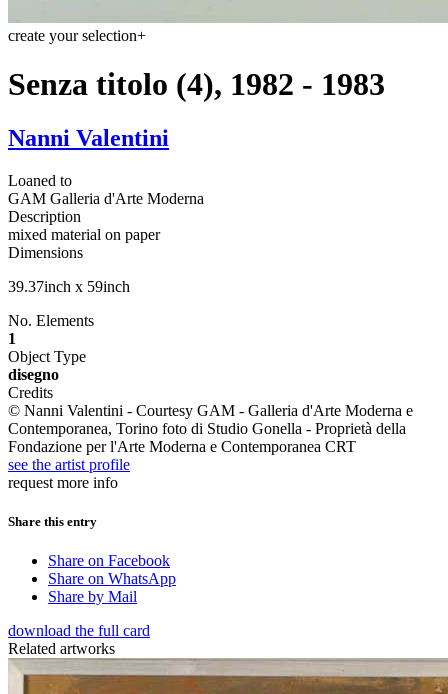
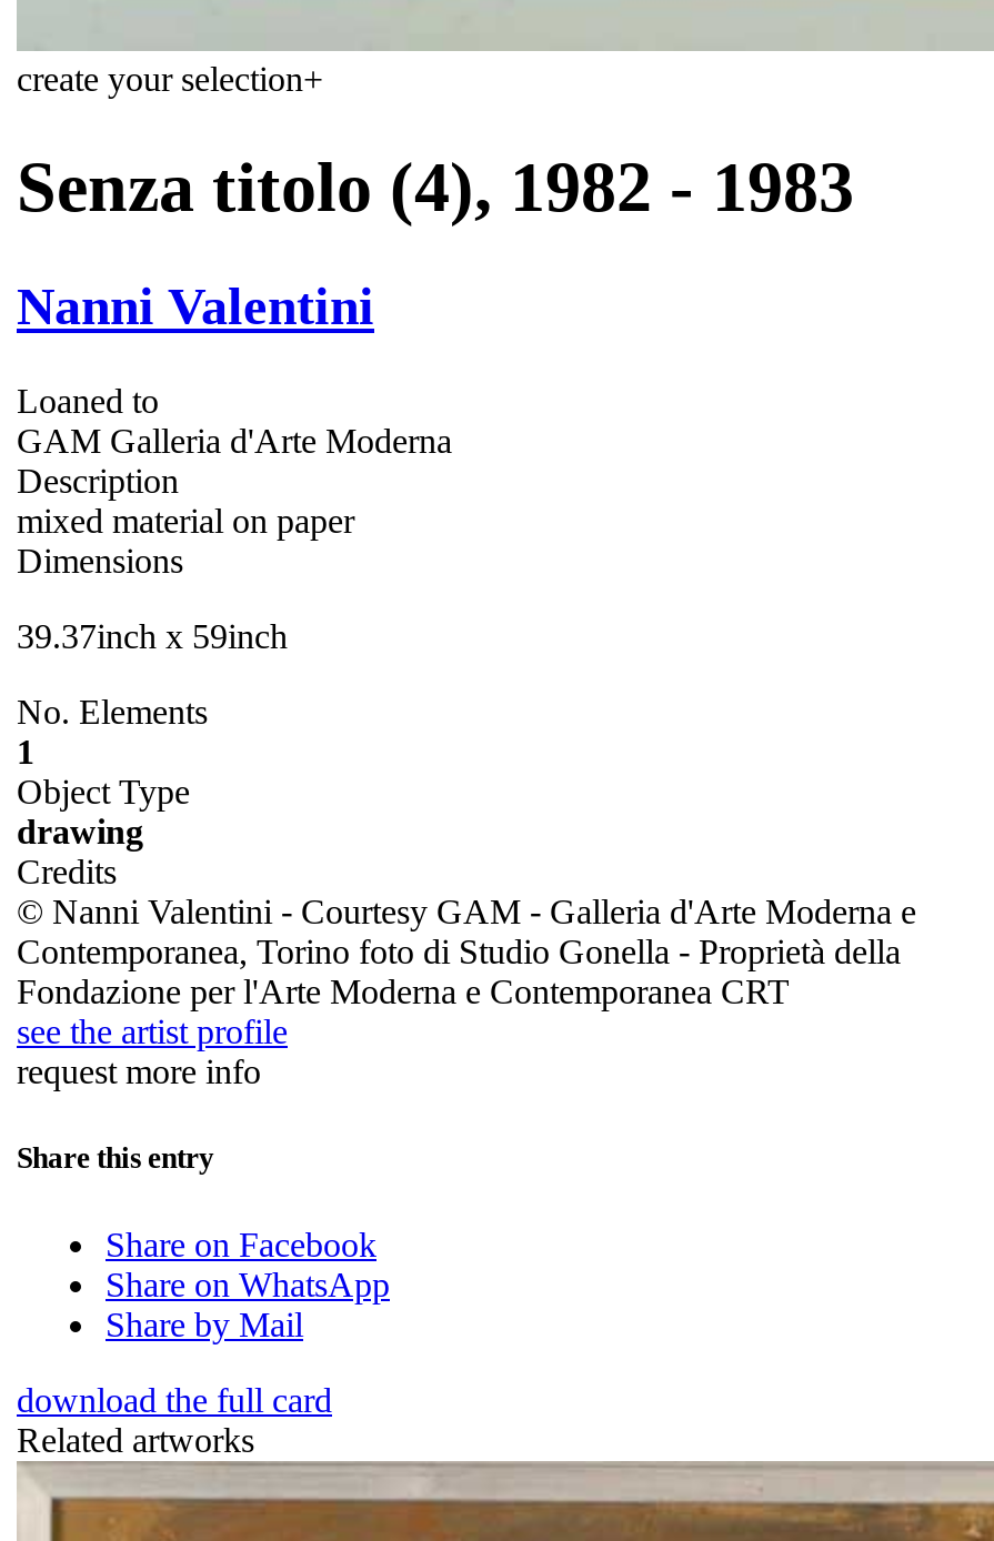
- disegno
+ drawing
